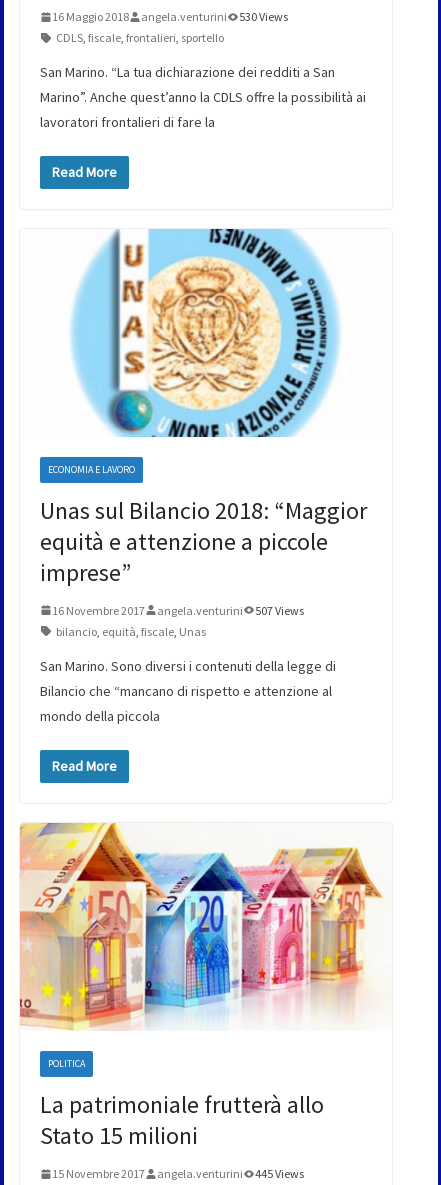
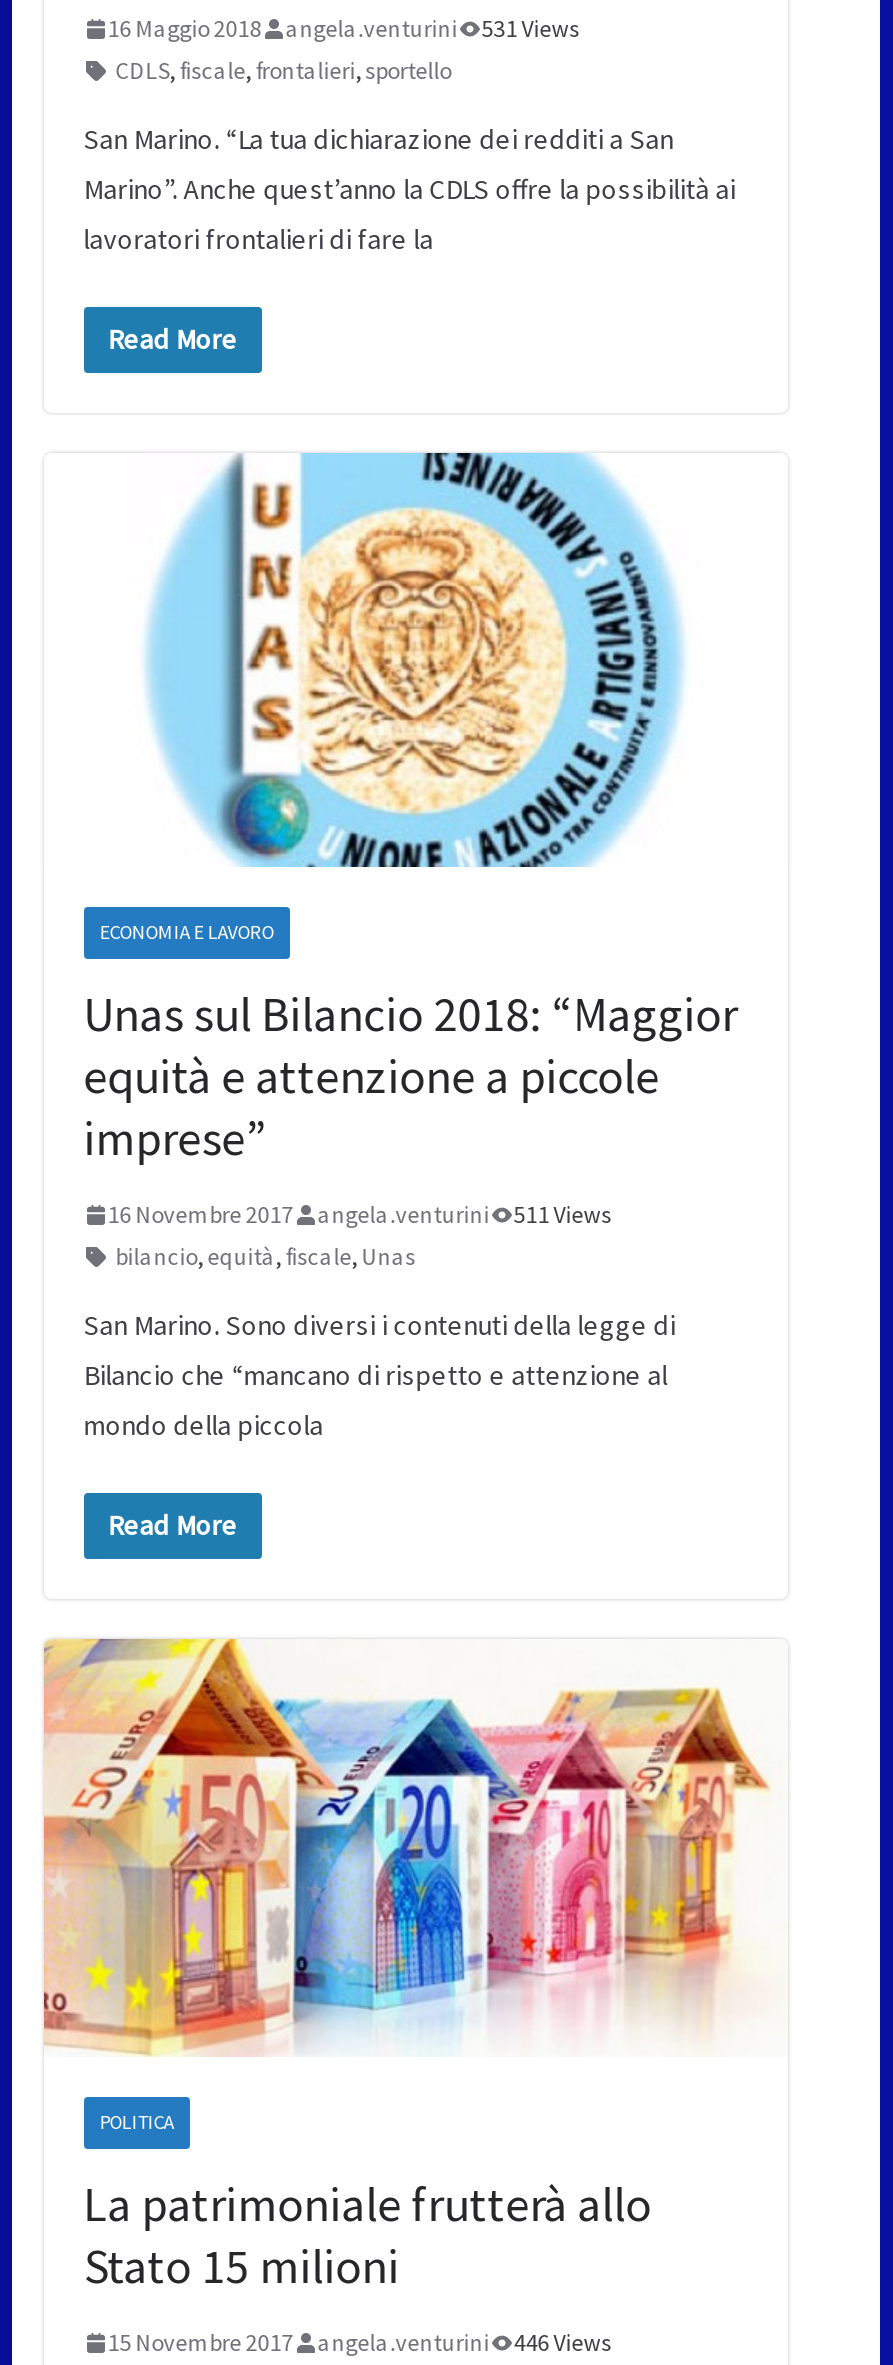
- 16 Maggio 2018 angela.venturini 530 Views
+ 16 Maggio 2018 angela.venturini 531 Views

- 16 Novembre 2017 angela.venturini 507 Views
+ 16 Novembre 2017 angela.venturini 511 Views

- 15 Novembre 2017 angela.venturini 445 Views
+ 15 Novembre 2017 angela.venturini 446 Views
